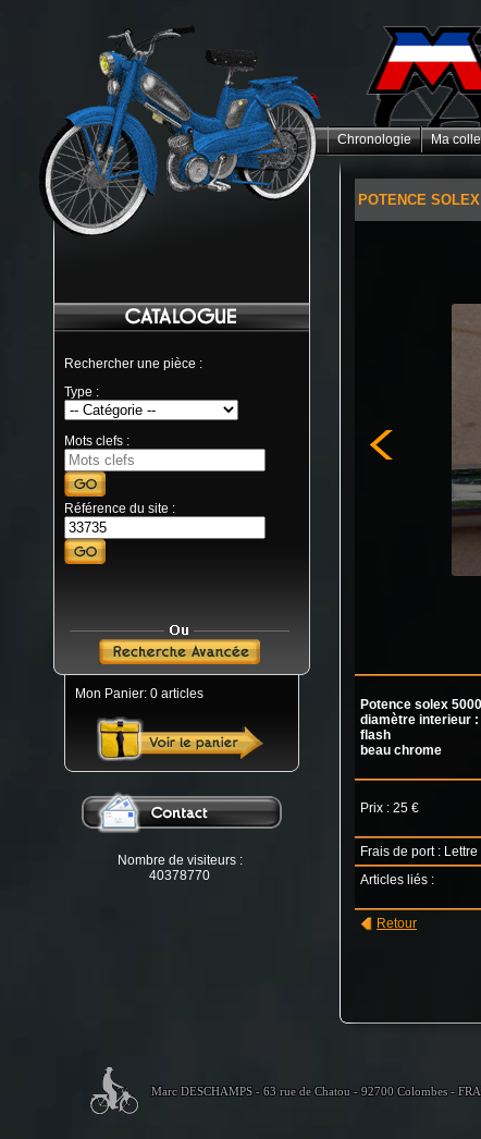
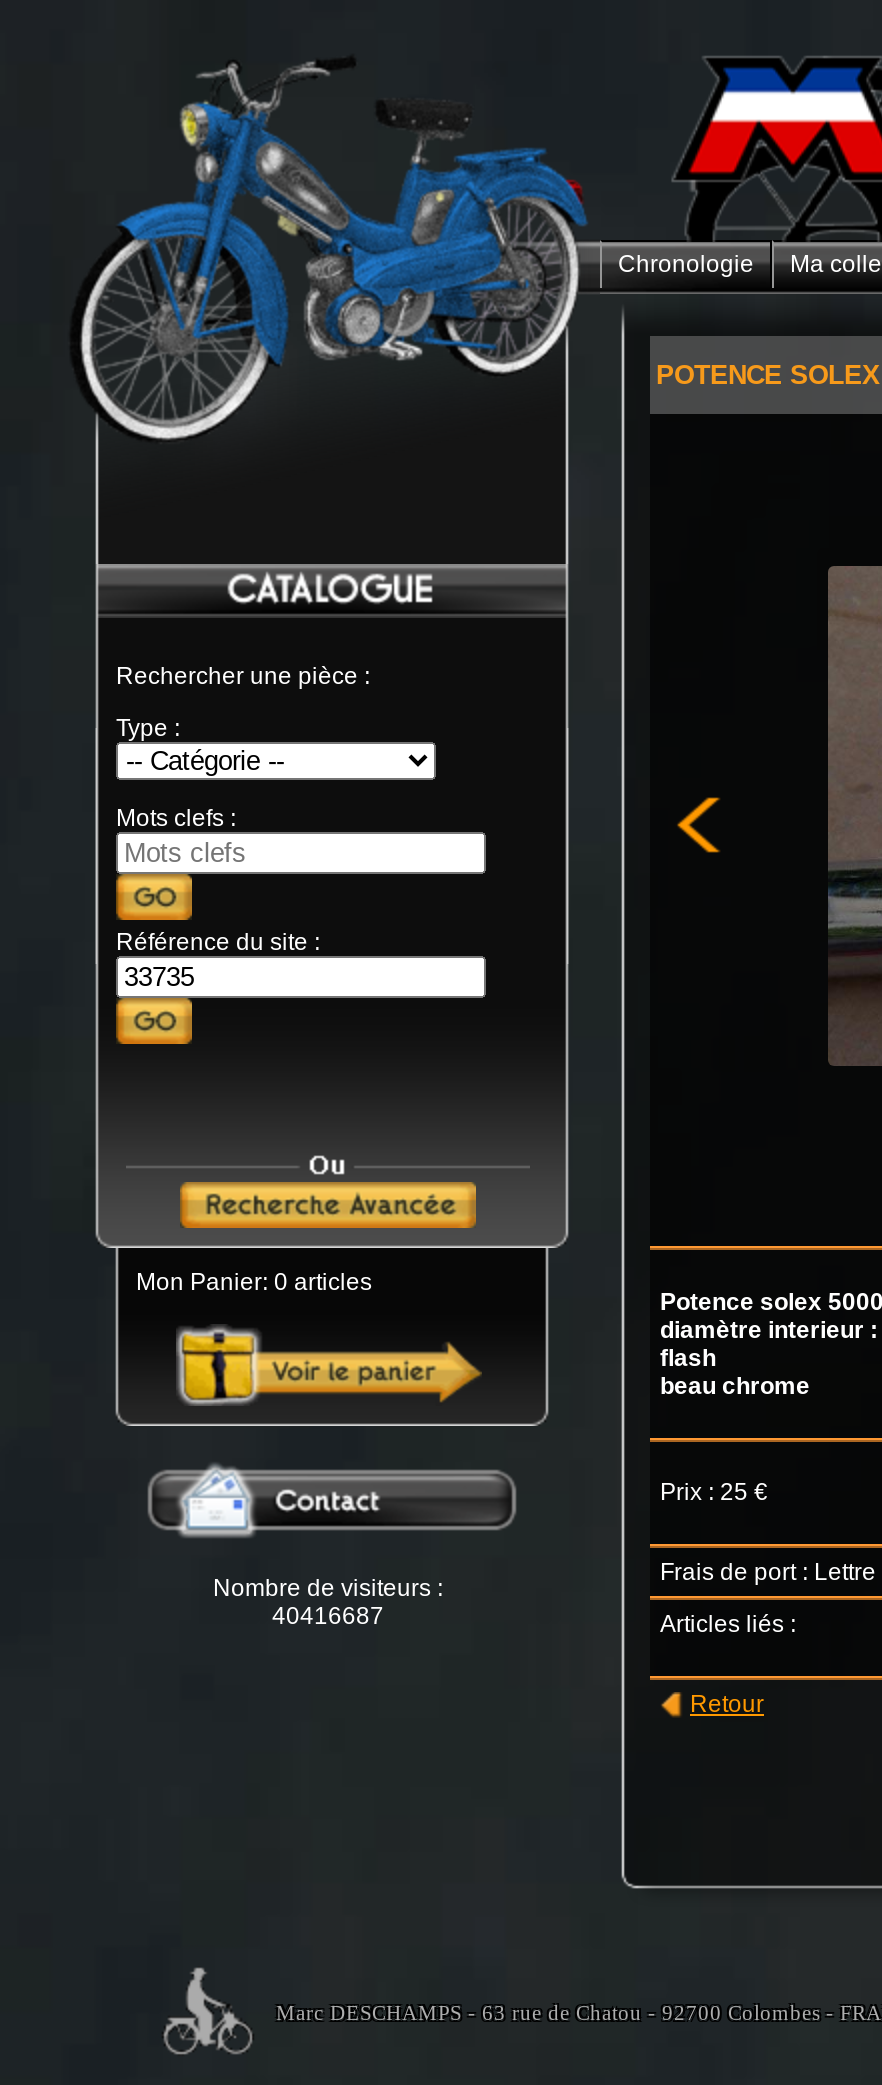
- 40378770
+ 40416687
